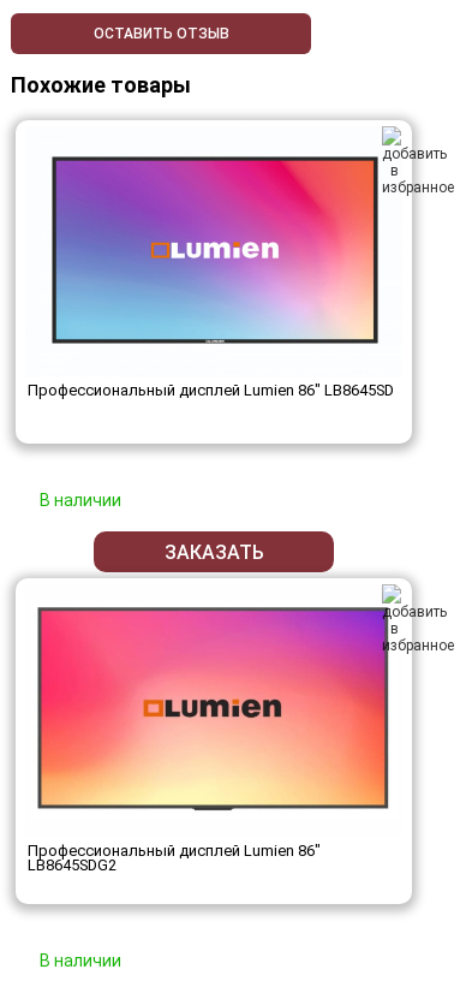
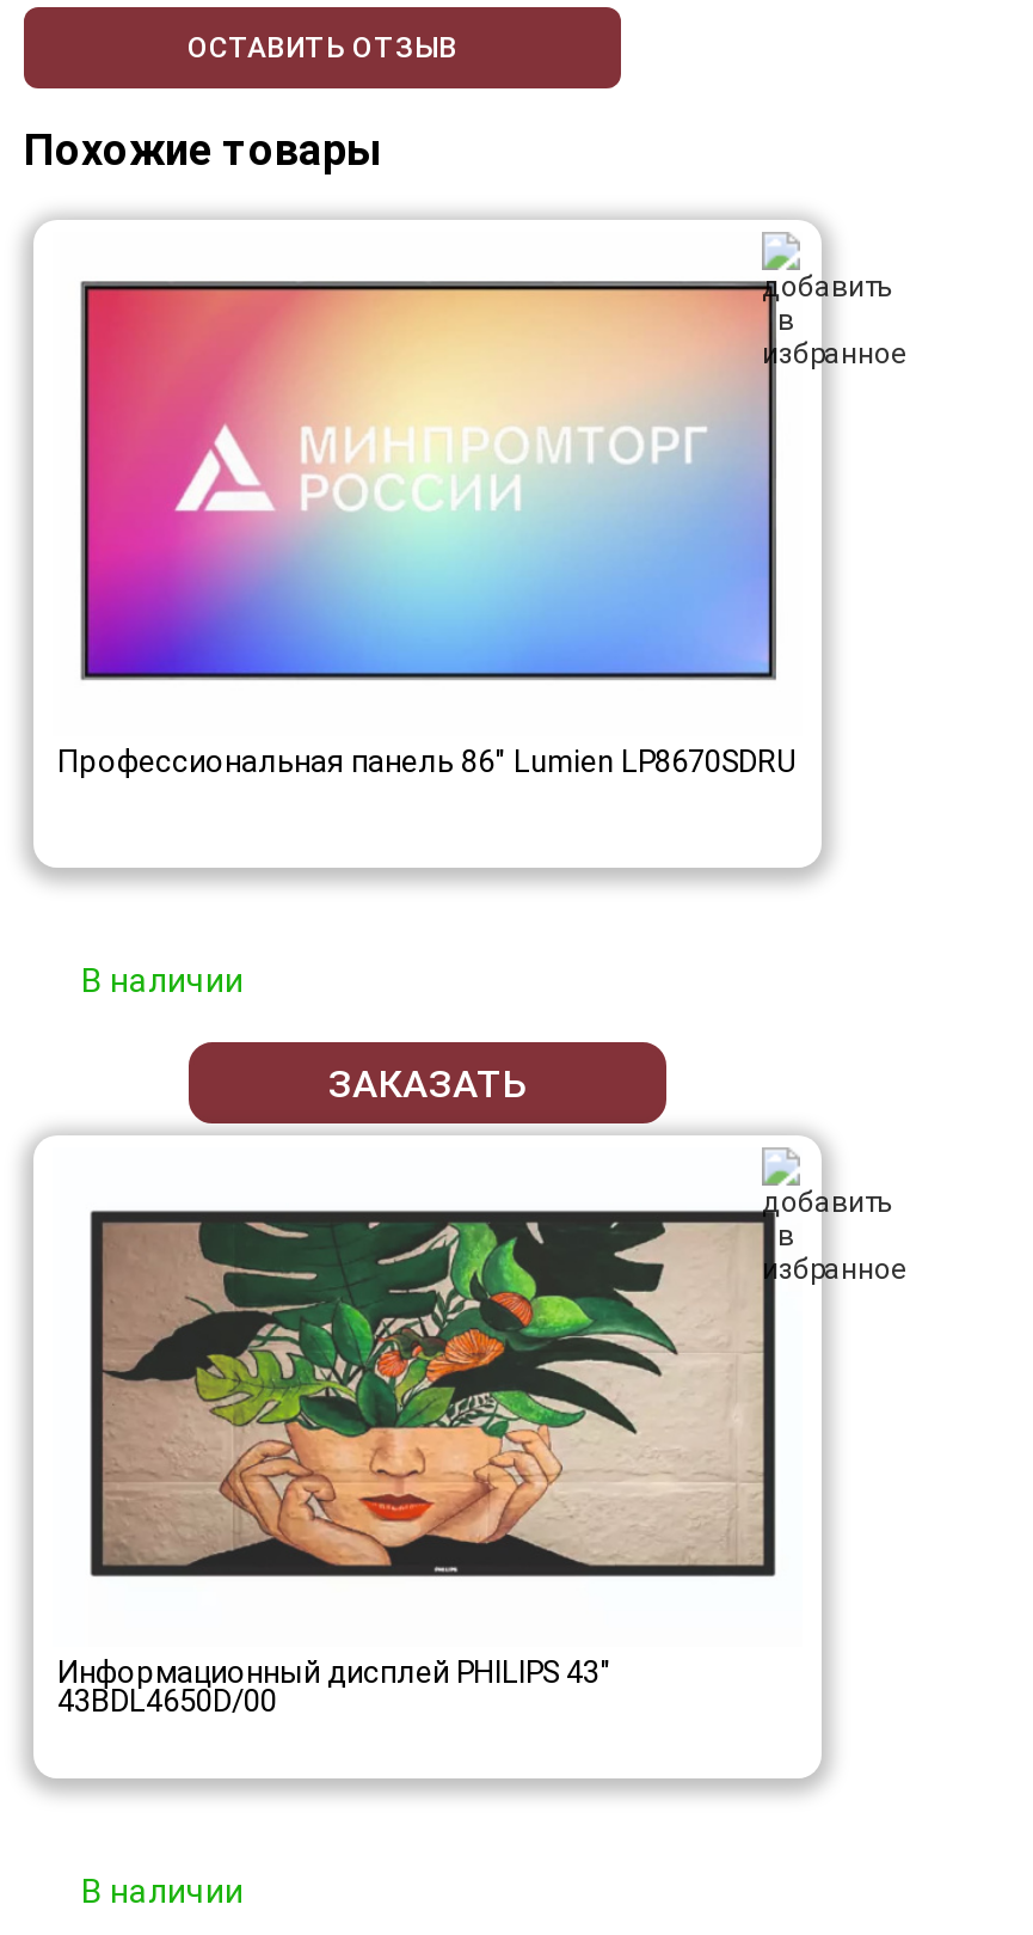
- [image]
- Профессиональный дисплей Lumien 86" LB8645SD
+ [image]
+ Профессиональная панель 86" Lumien LP8670SDRU

- [image]
- Профессиональный дисплей Lumien 86"
- LB8645SDG2
+ [image]
+ Информационный дисплей PHILIPS 43"
+ 43BDL4650D/00
